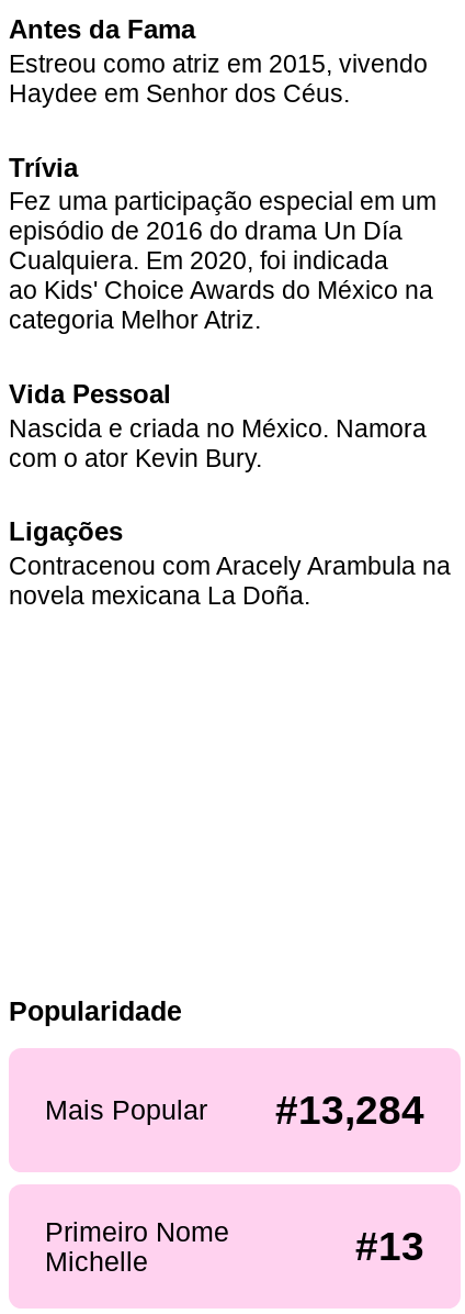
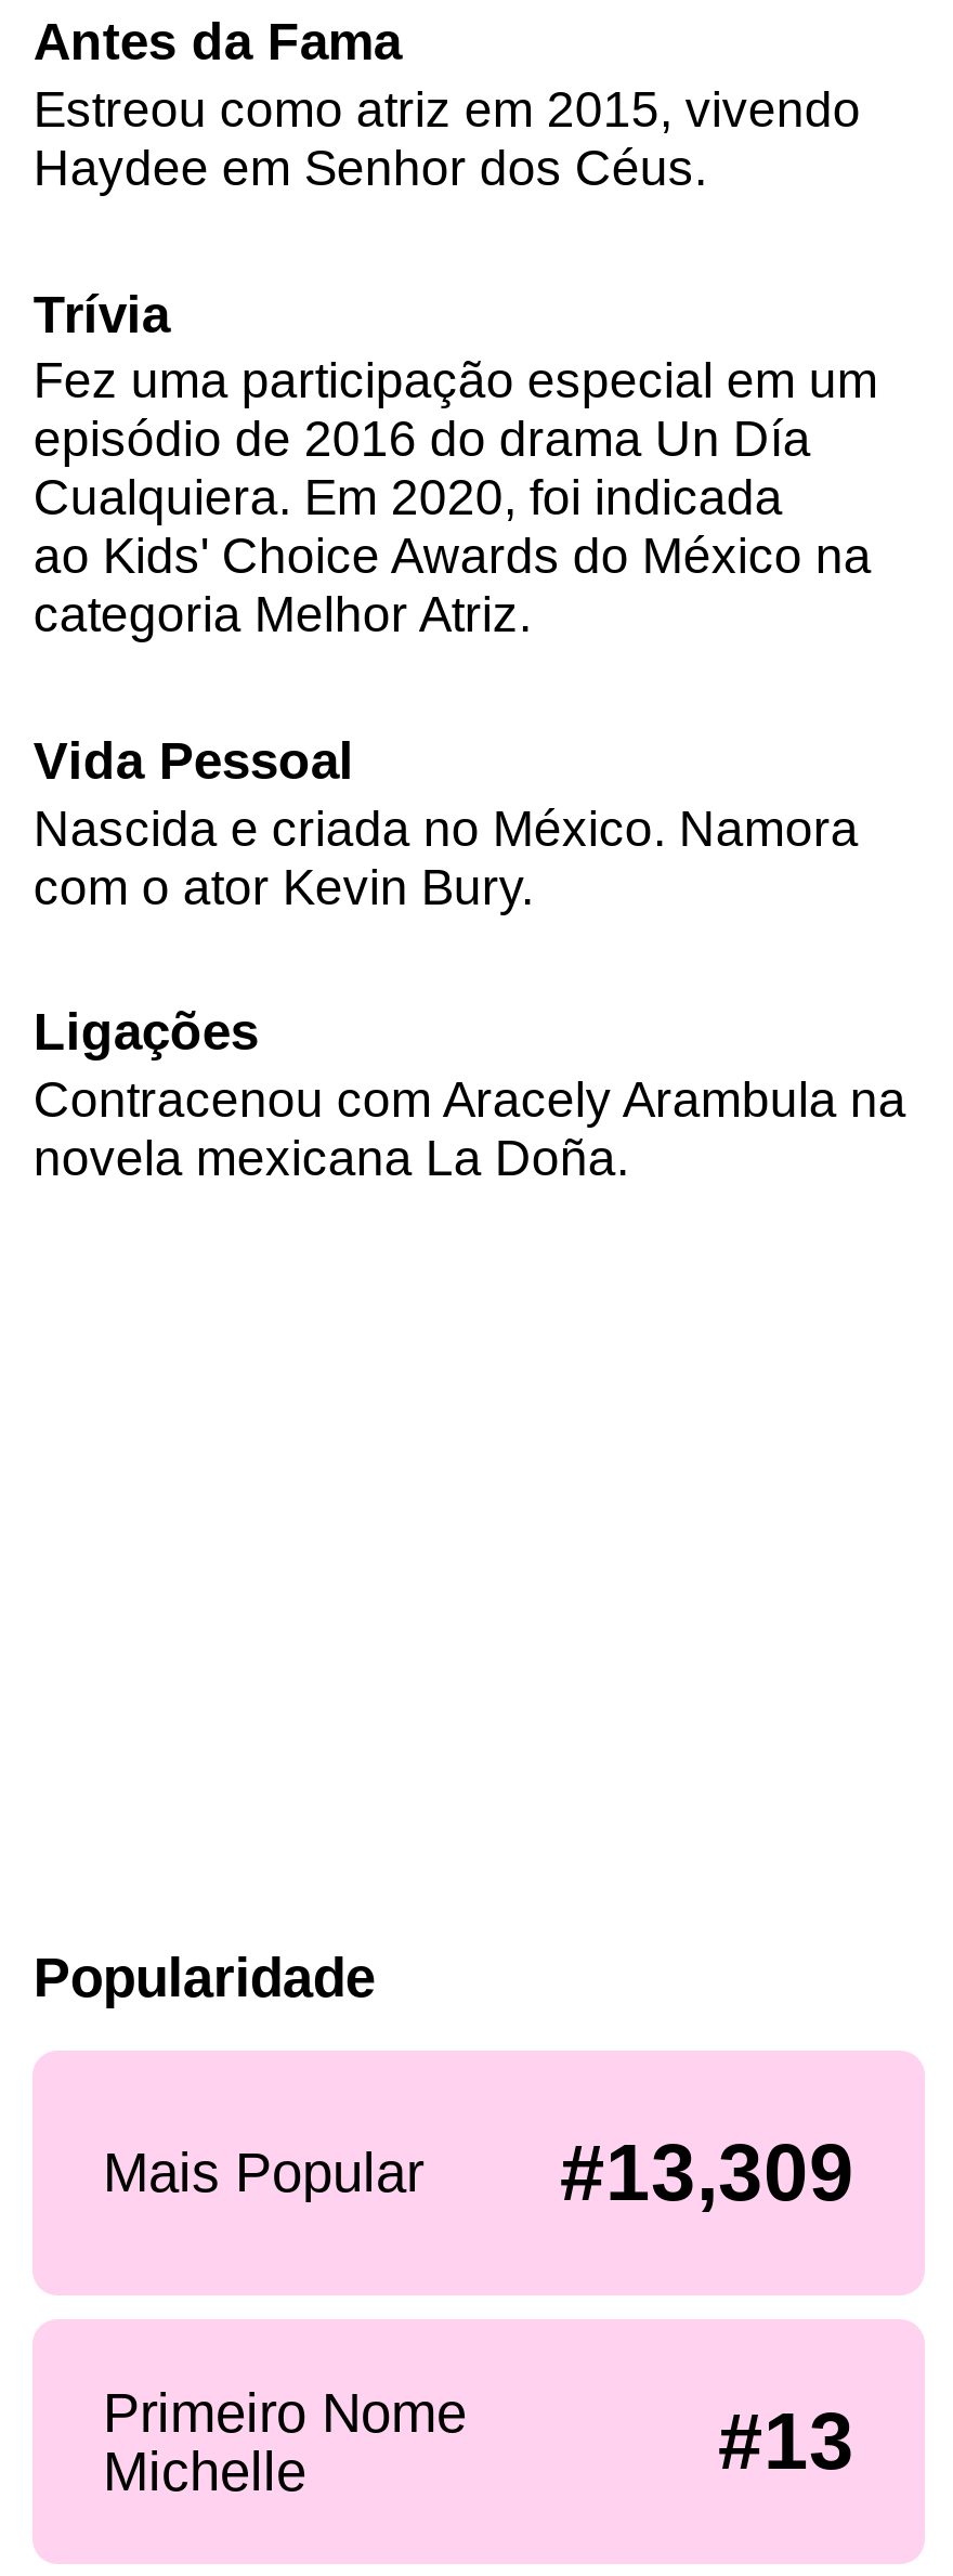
- #13,284
+ #13,309
